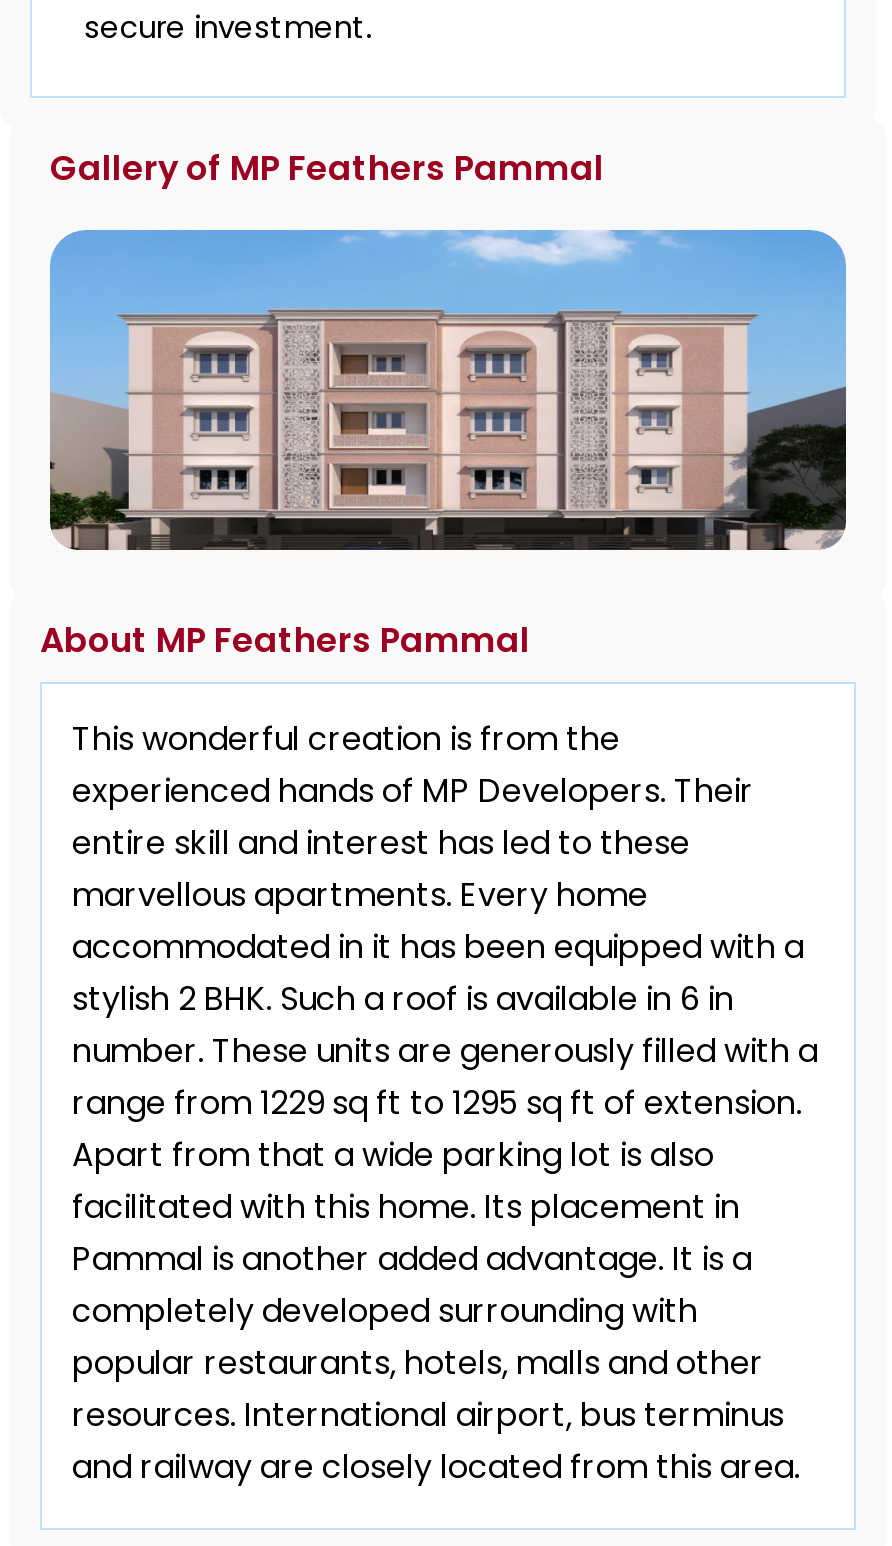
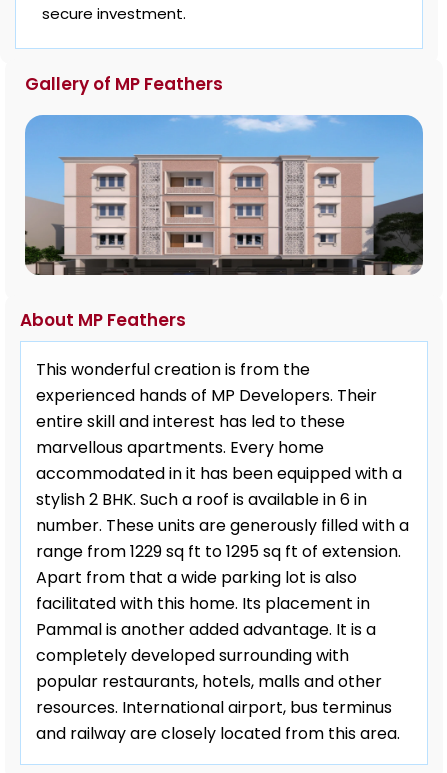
- Gallery of MP Feathers Pammal
+ Gallery of MP Feathers

- About MP Feathers Pammal
+ About MP Feathers
